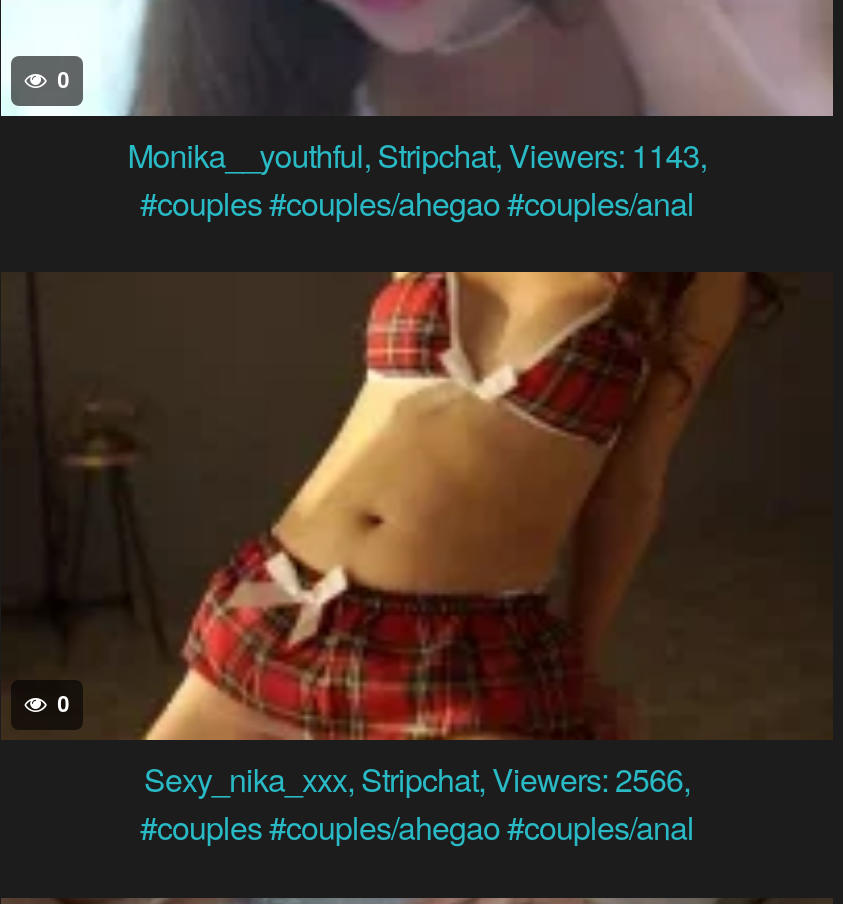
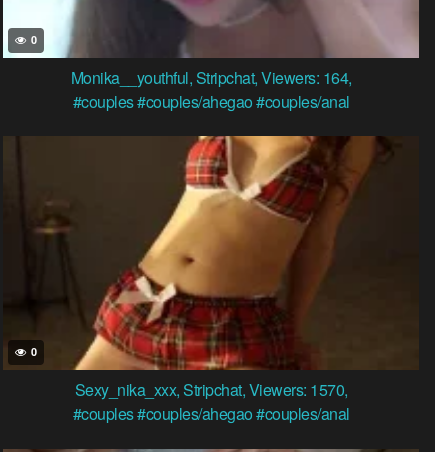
- Monika__youthful, Stripchat, Viewers: 1143,
+ Monika__youthful, Stripchat, Viewers: 164,

- Sexy_nika_xxx, Stripchat, Viewers: 2566,
+ Sexy_nika_xxx, Stripchat, Viewers: 1570,
